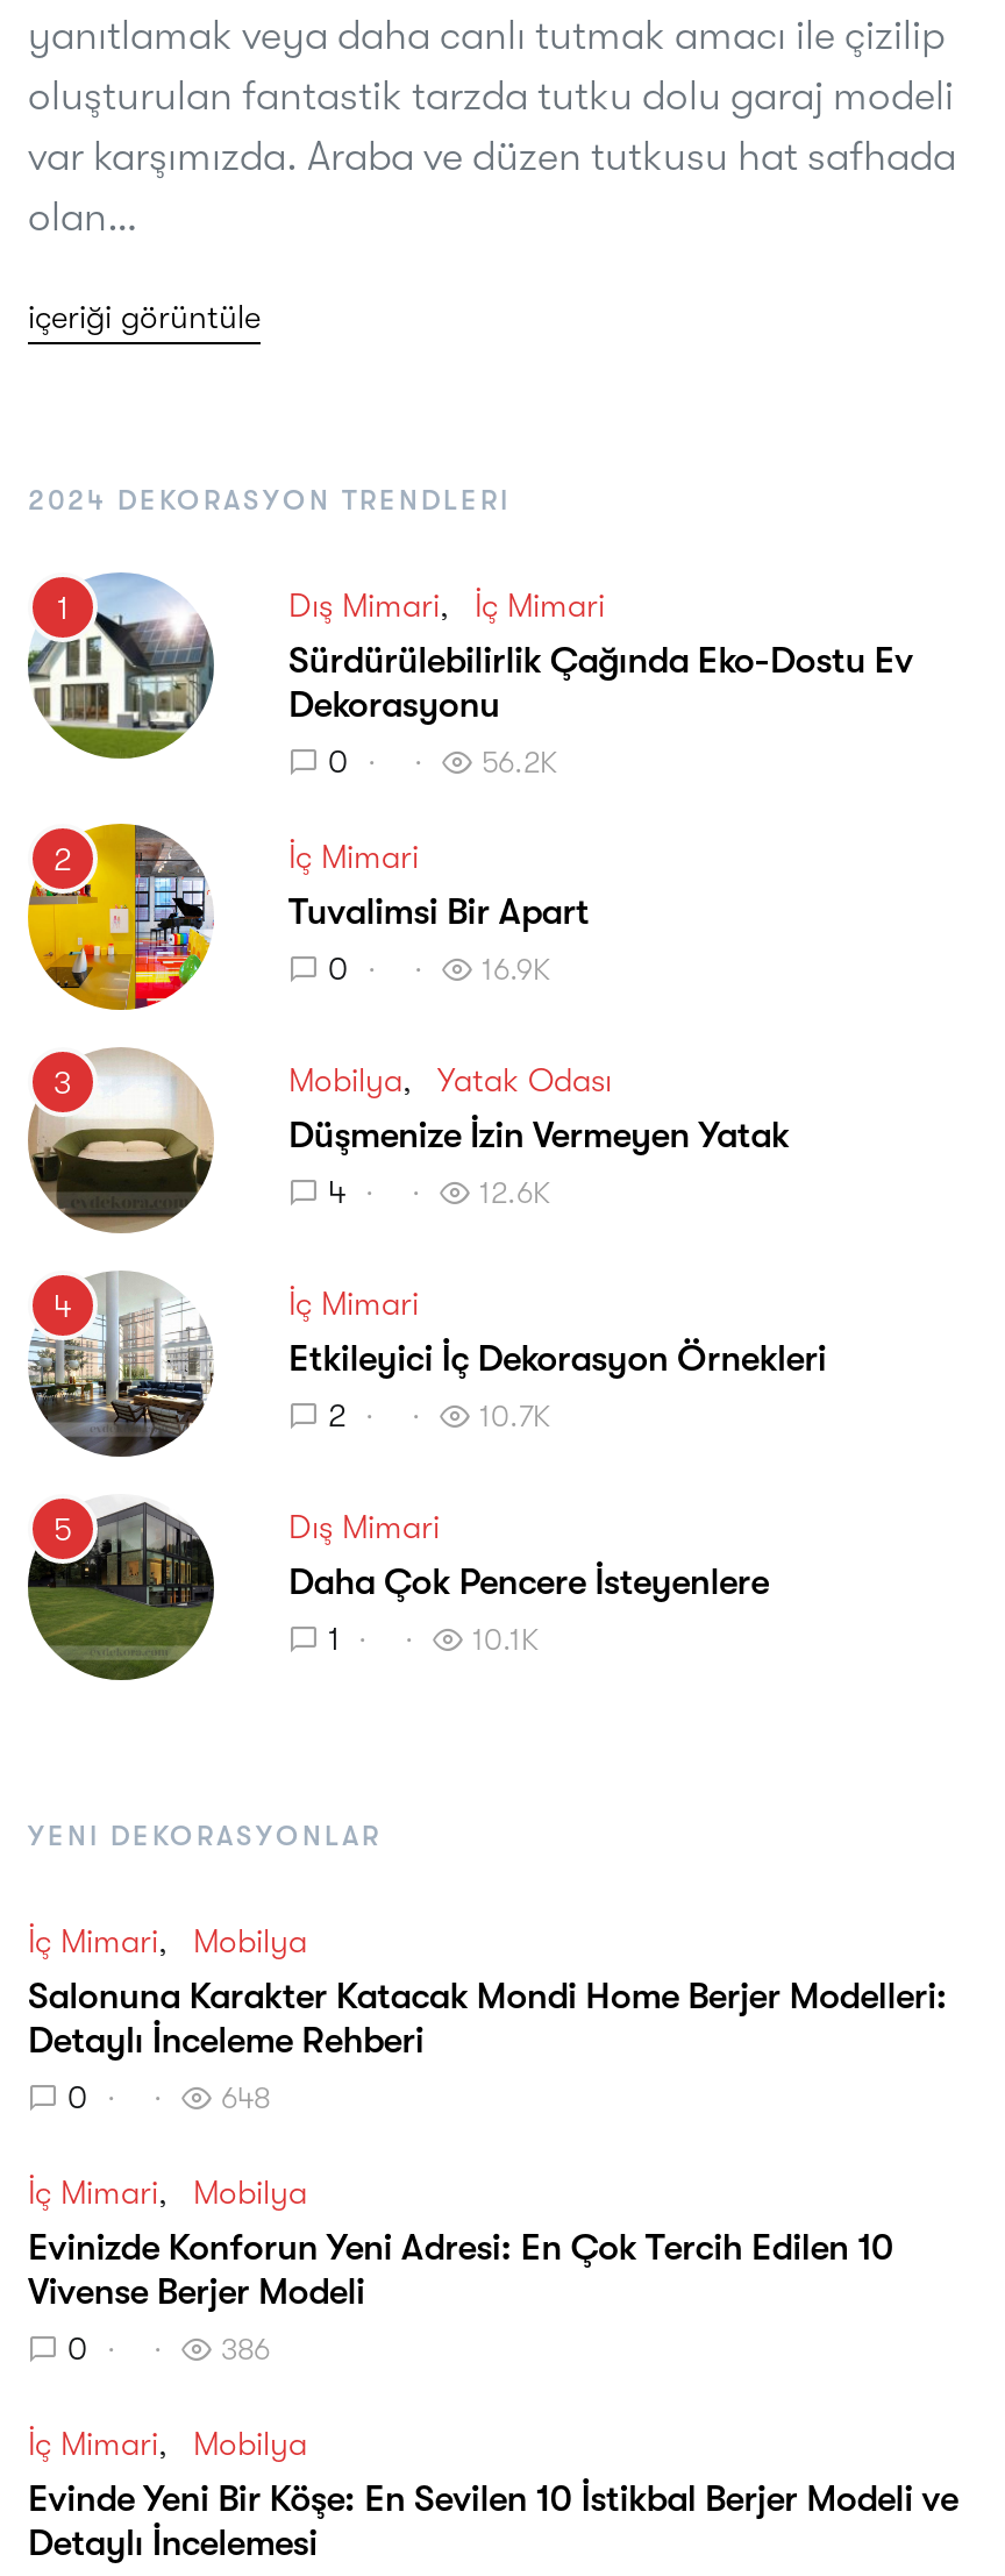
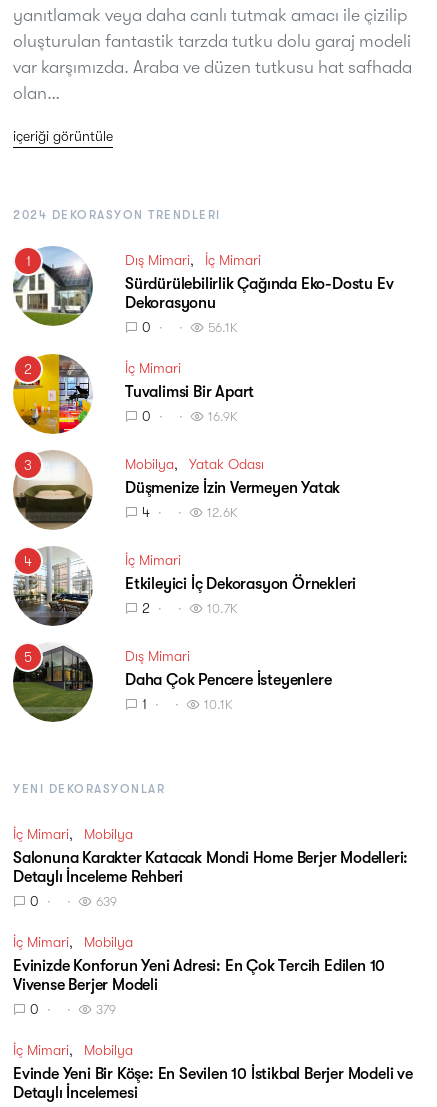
- 56.2K
+ 56.1K

- 648
+ 639

- 386
+ 379
